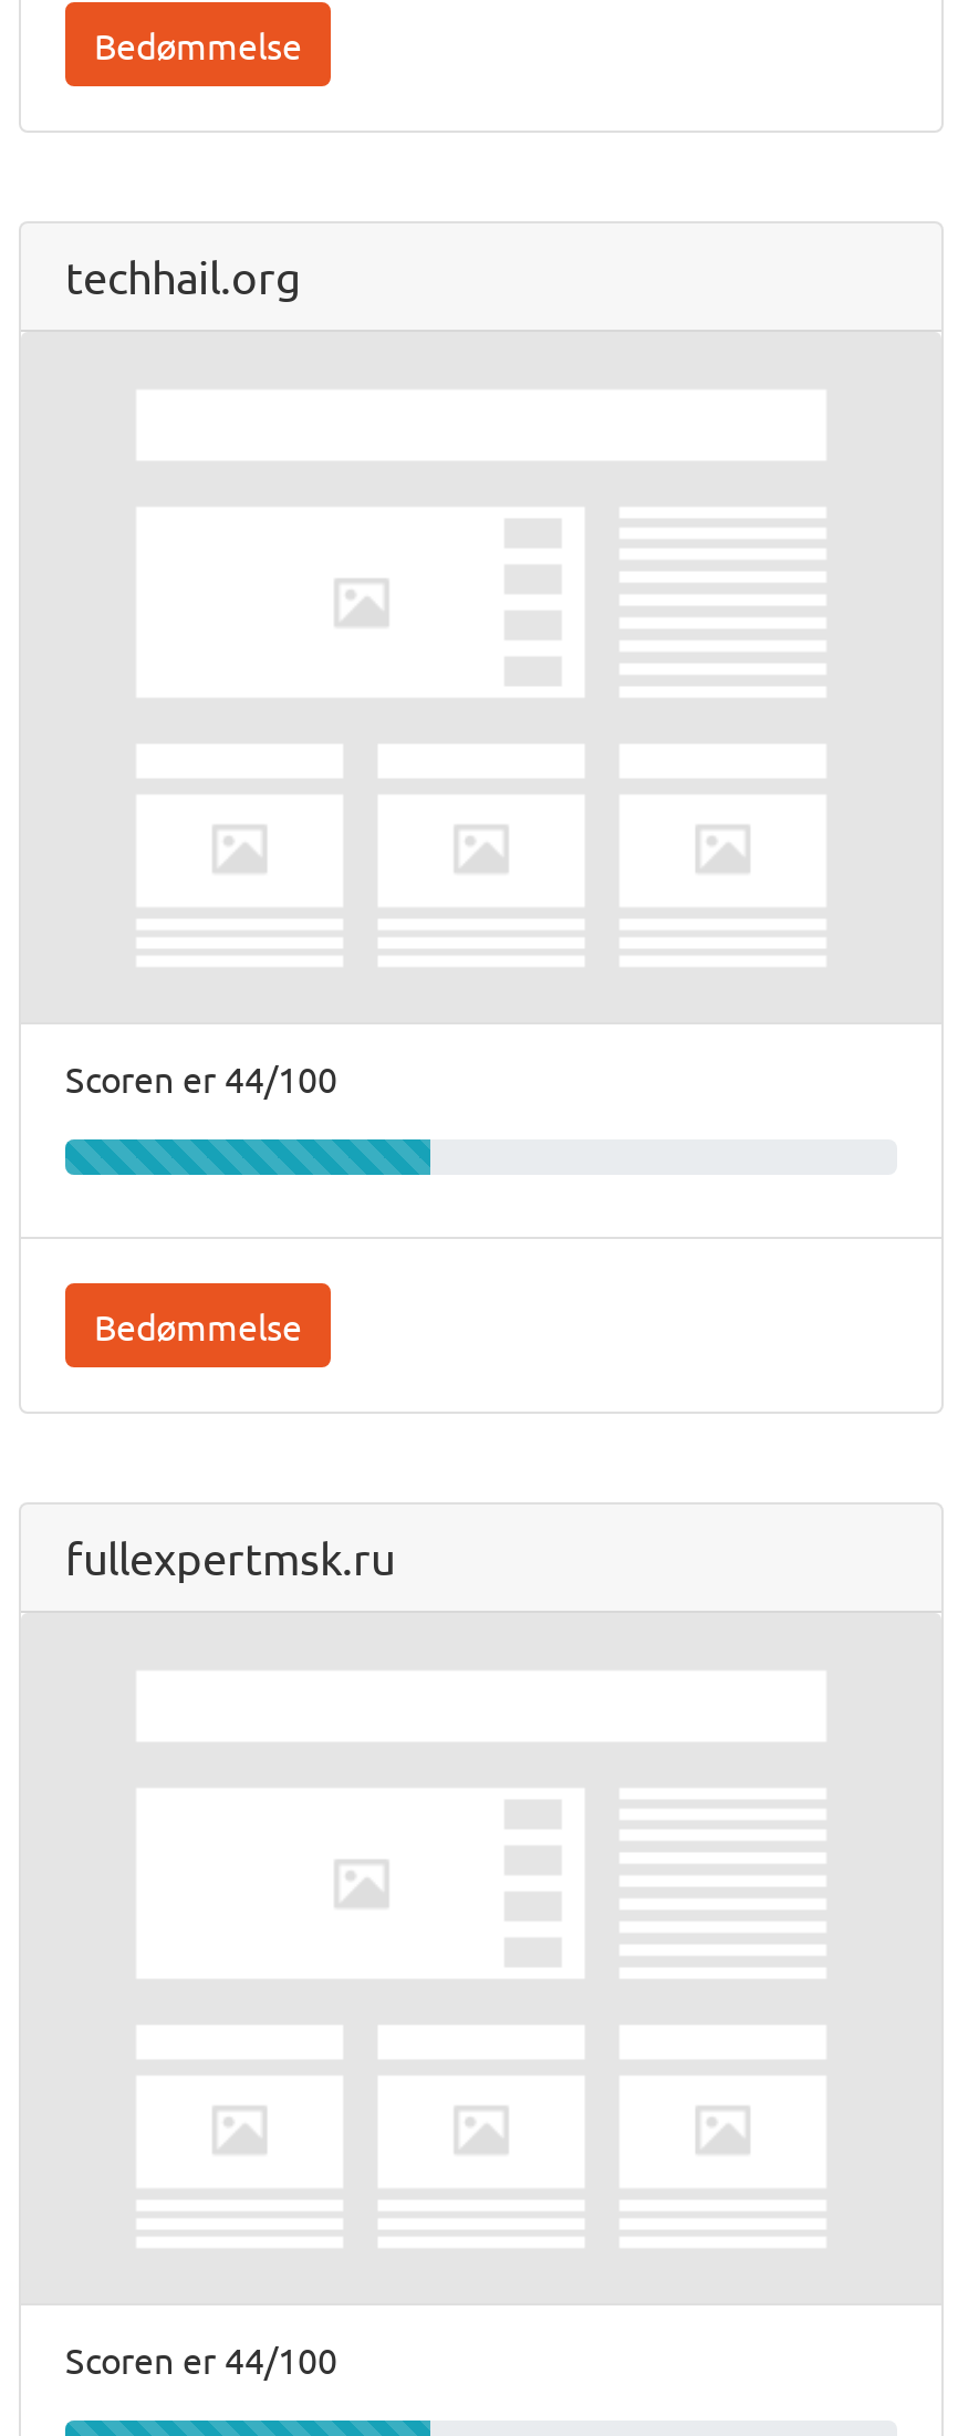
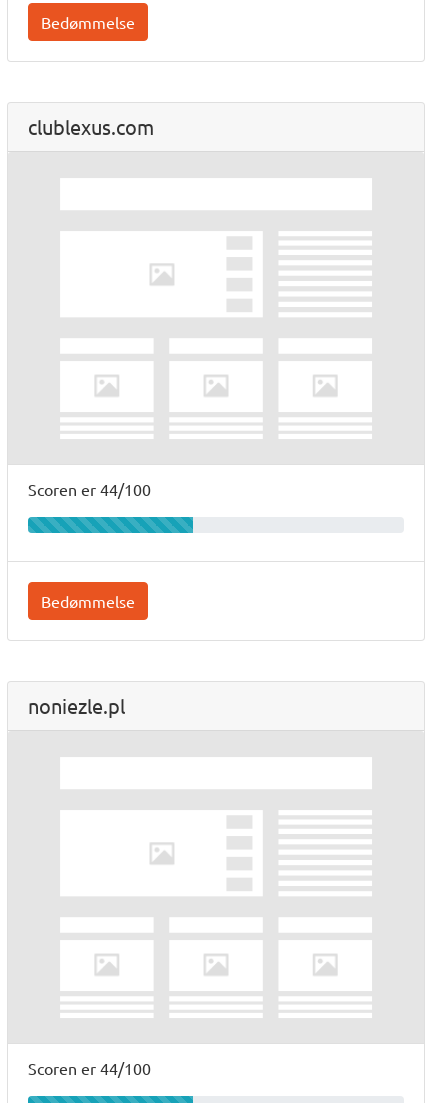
- techhail.org
+ clublexus.com

- fullexpertmsk.ru
+ noniezle.pl
